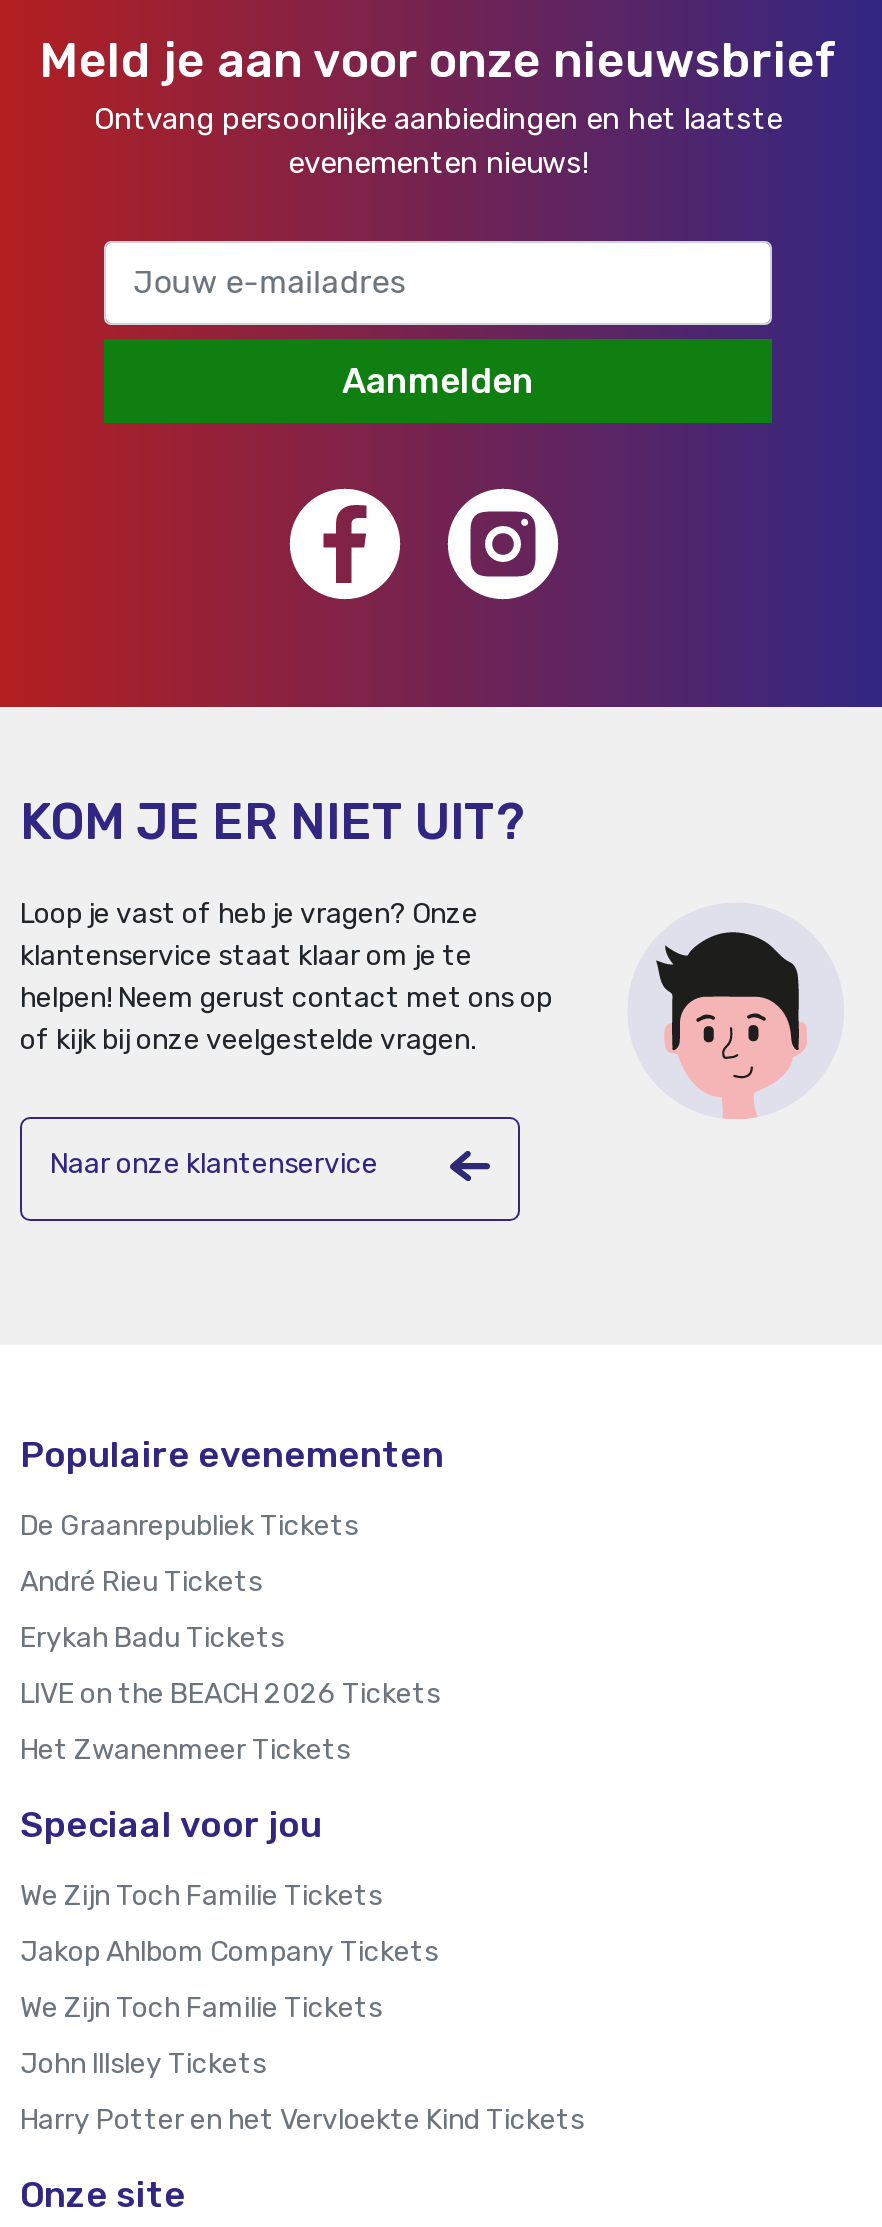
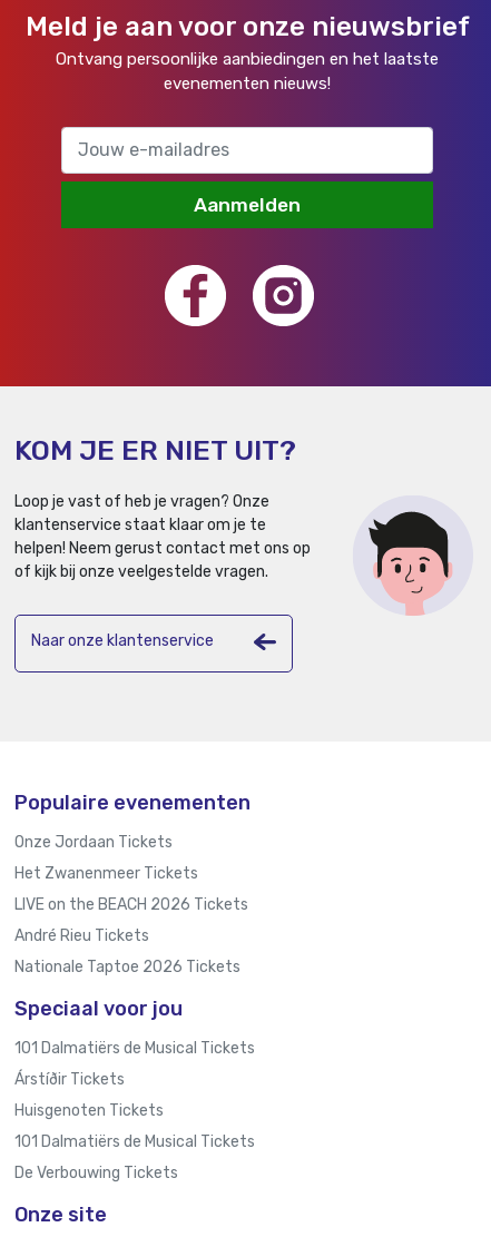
- De Graanrepubliek Tickets
- Erykah Badu Tickets
+ Onze Jordaan Tickets

moved down: LIVE on the BEACH 2026 Tickets | André Rieu Tickets

moved up: Het Zwanenmeer Tickets

+ Nationale Taptoe 2026 Tickets

- We Zijn Toch Familie Tickets
+ 101 Dalmatiërs de Musical Tickets

- Jakop Ahlbom Company Tickets
+ Árstíðir Tickets

- We Zijn Toch Familie Tickets
+ Huisgenoten Tickets

- John Illsley Tickets
+ 101 Dalmatiërs de Musical Tickets

- Harry Potter en het Vervloekte Kind Tickets
+ De Verbouwing Tickets
